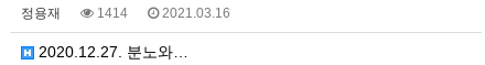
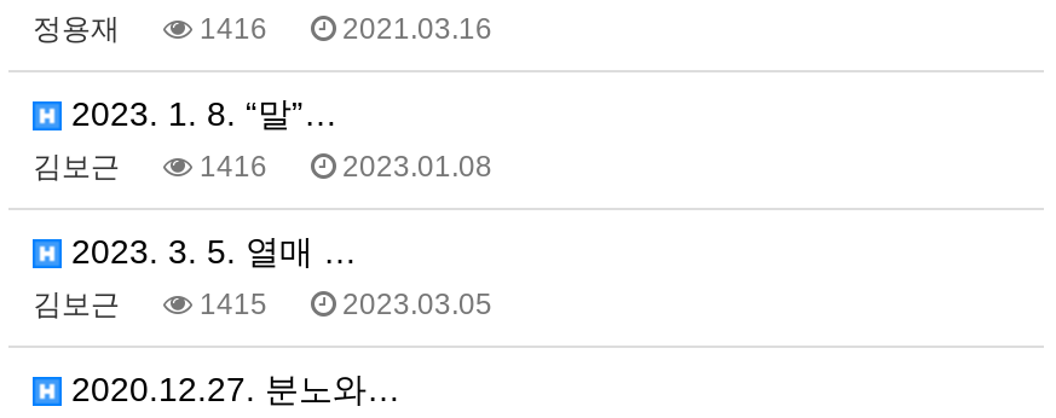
- 1414 2021.03.16
+ 1416 2021.03.16

+ 2023. 1. 8. “말”…
+ 김보근
+ 1416
+ 2023.01.08
+ 2023. 3. 5. 열매 …
+ 김보근
+ 1415
+ 2023.03.05
